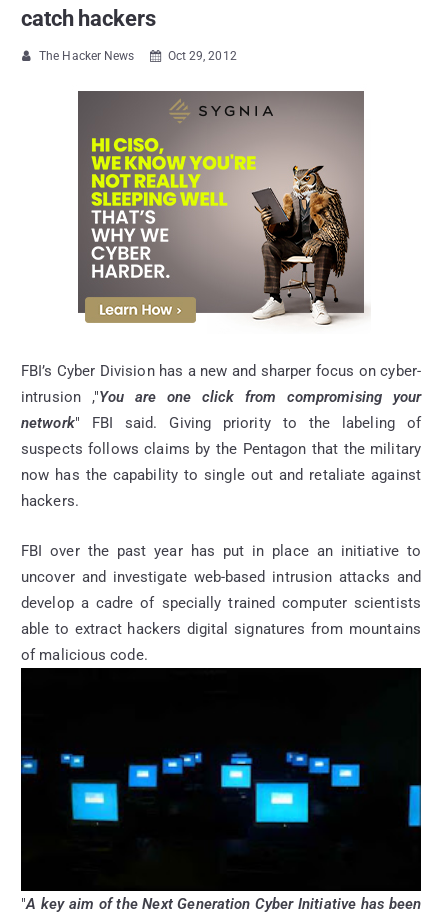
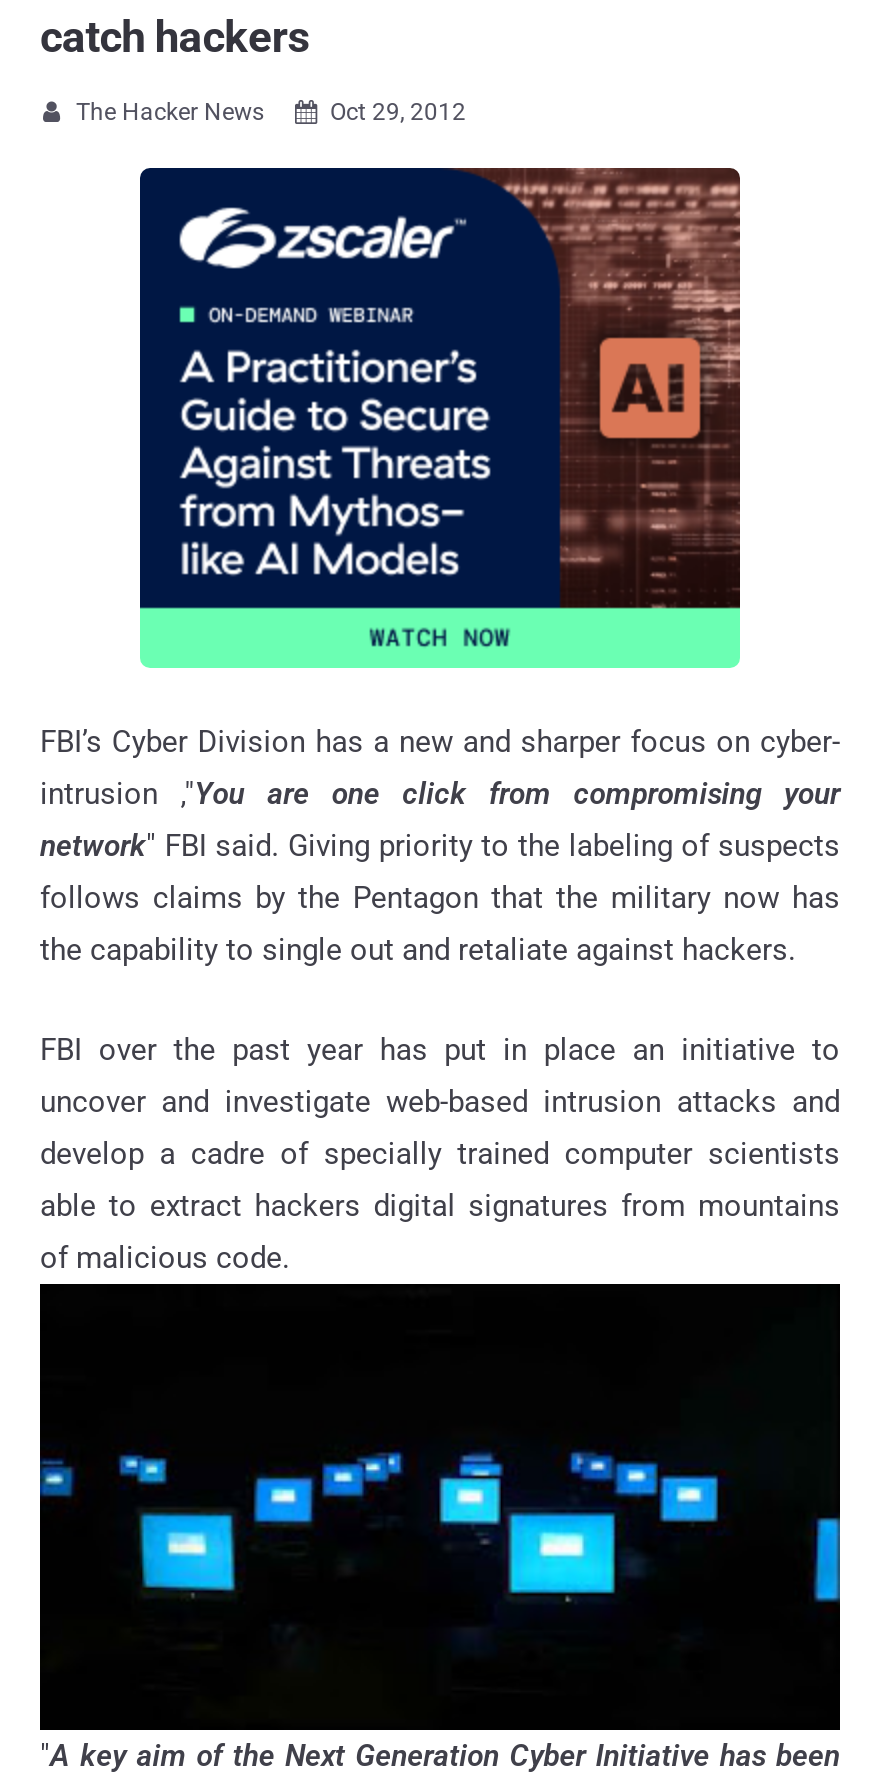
- [image]
+ [image]
